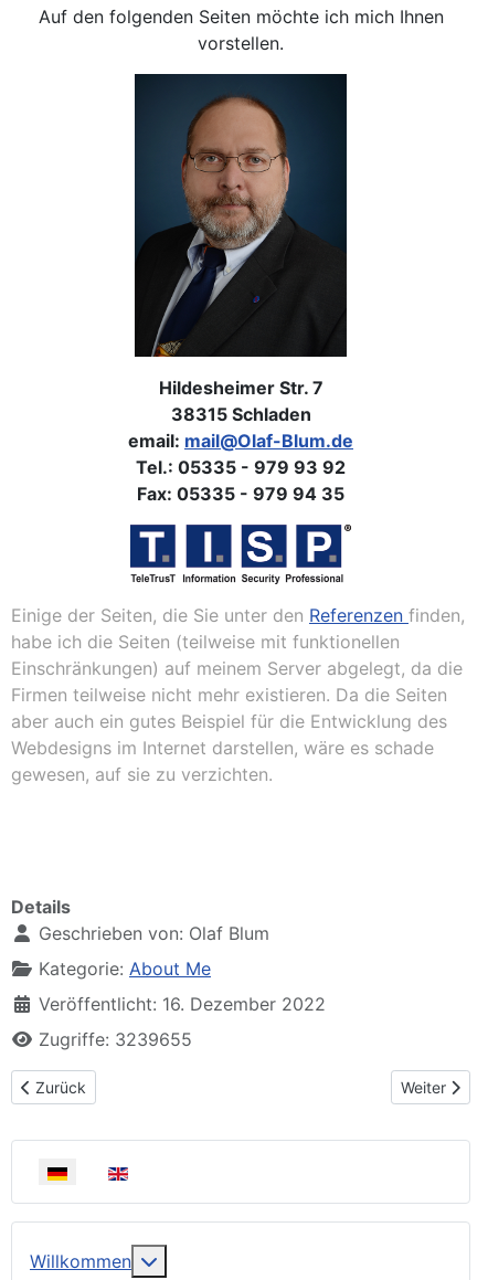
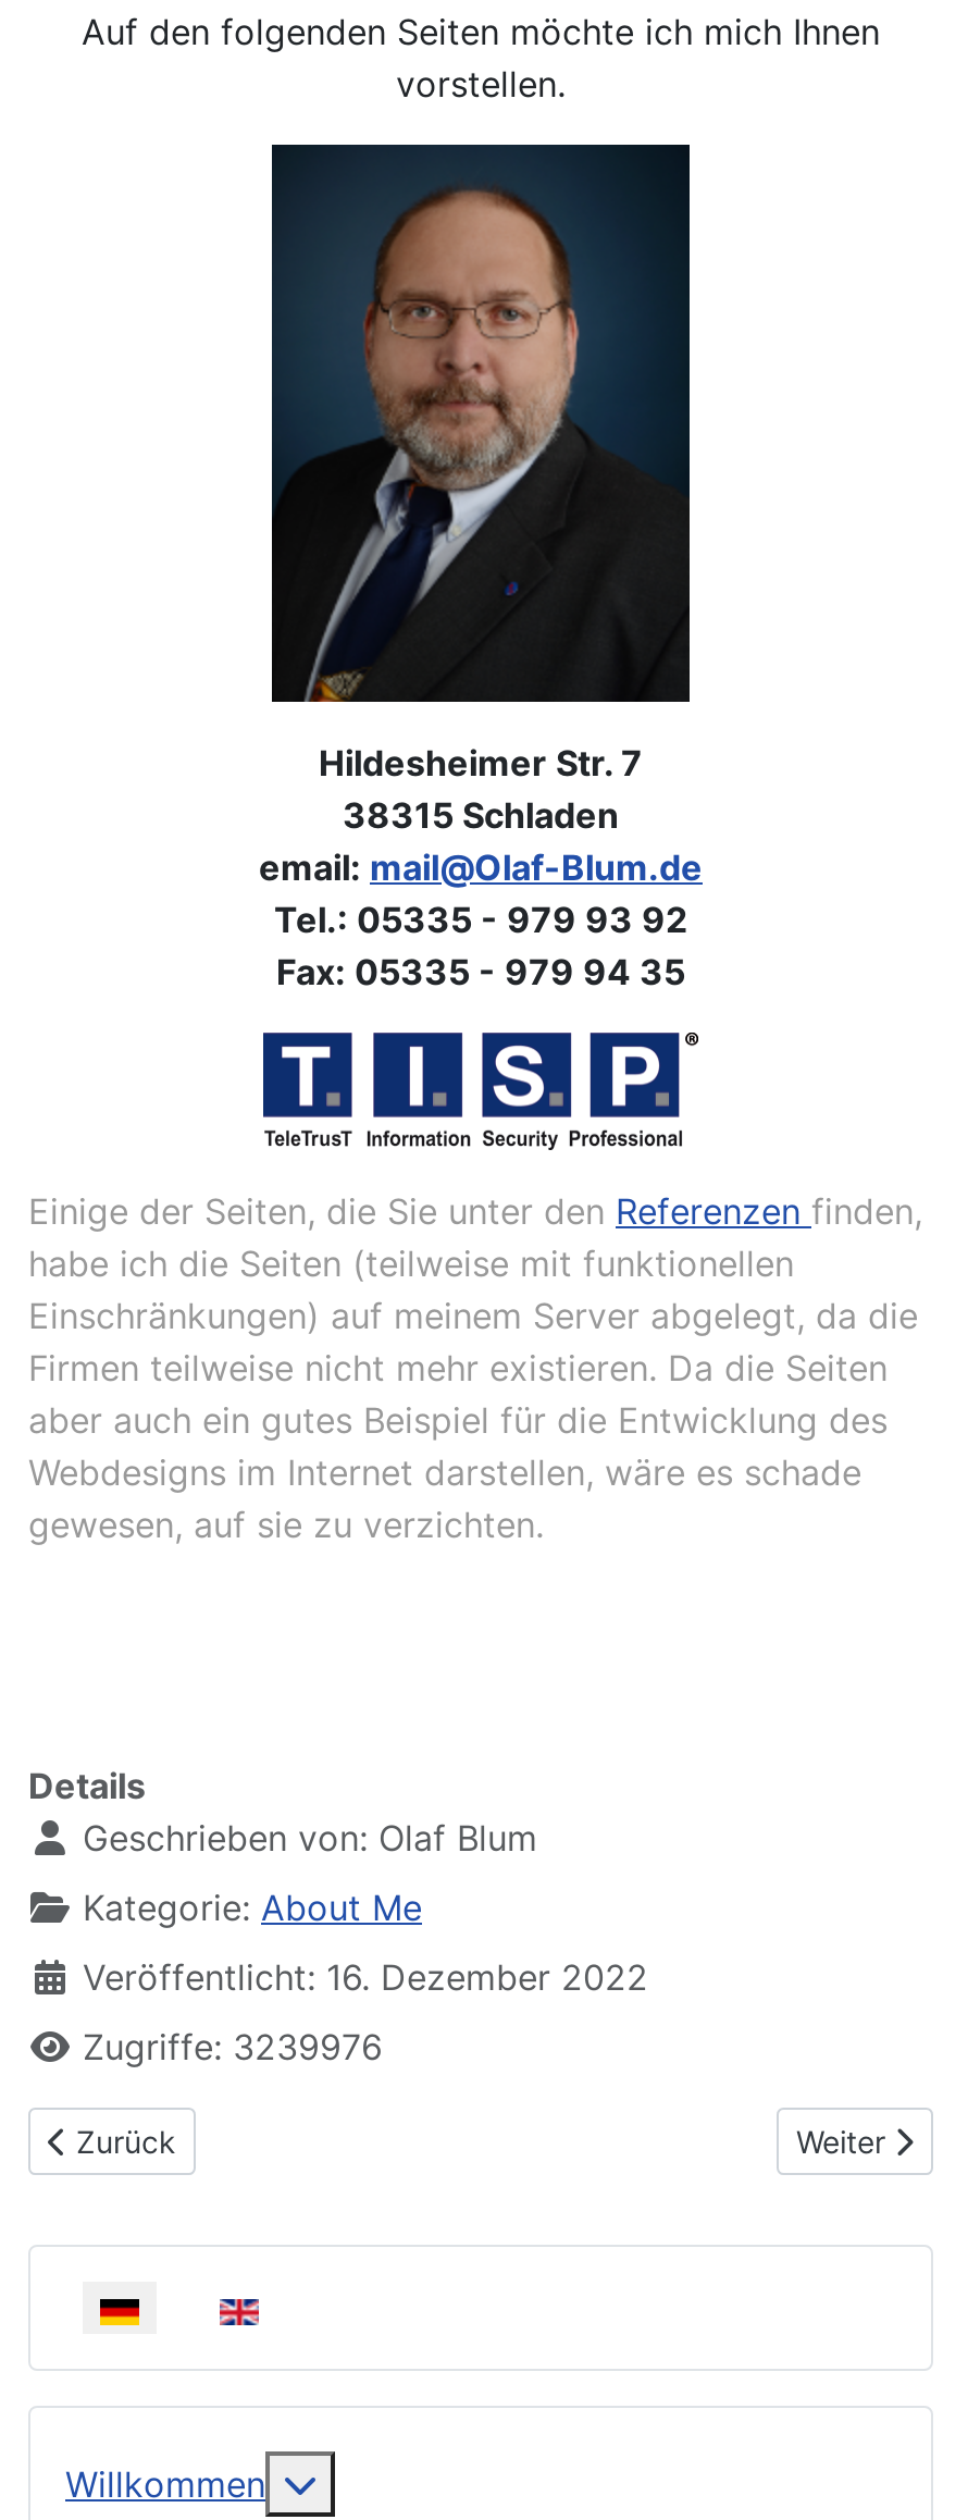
- Zugriffe: 3239655
+ Zugriffe: 3239976
